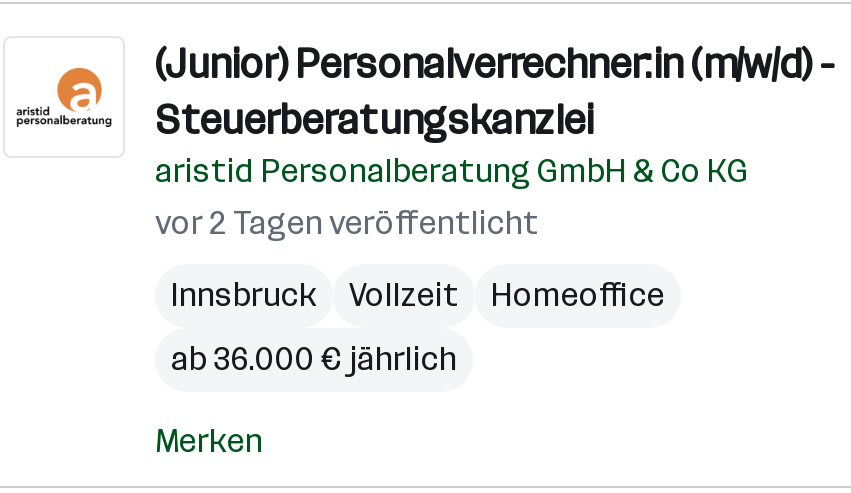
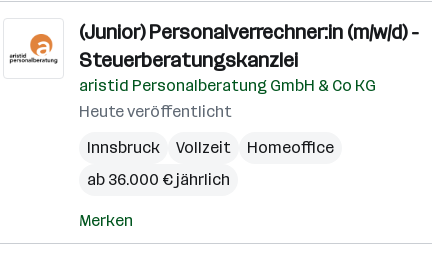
- vor 2 Tagen veröffentlicht
+ Heute veröffentlicht
